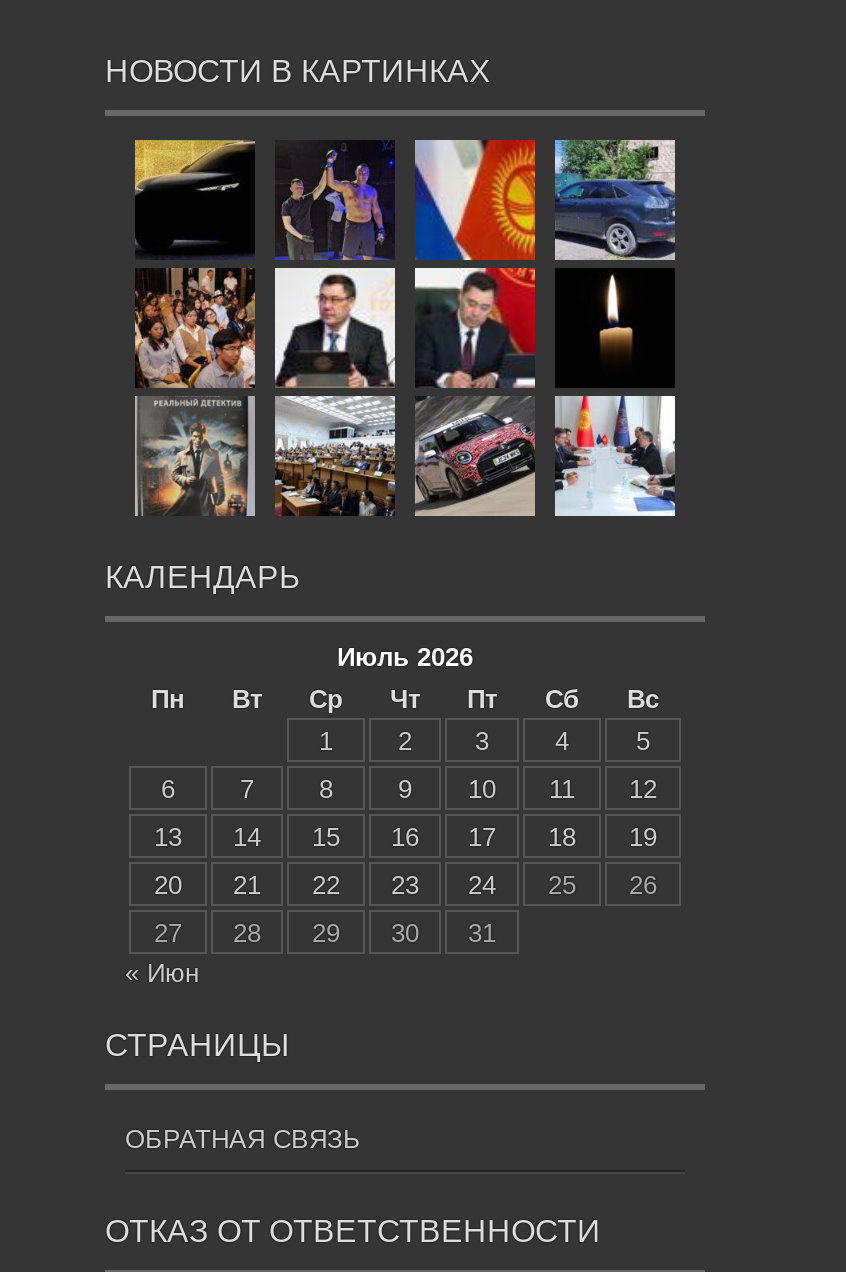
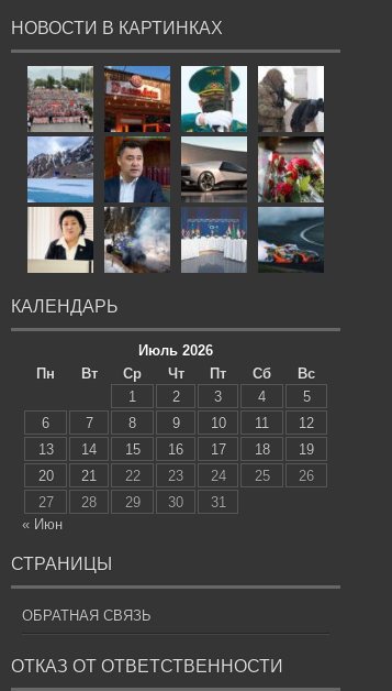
- [image]
+ [image]

- [image]
+ [image]

- [image]
+ [image]

- [image]
+ [image]
